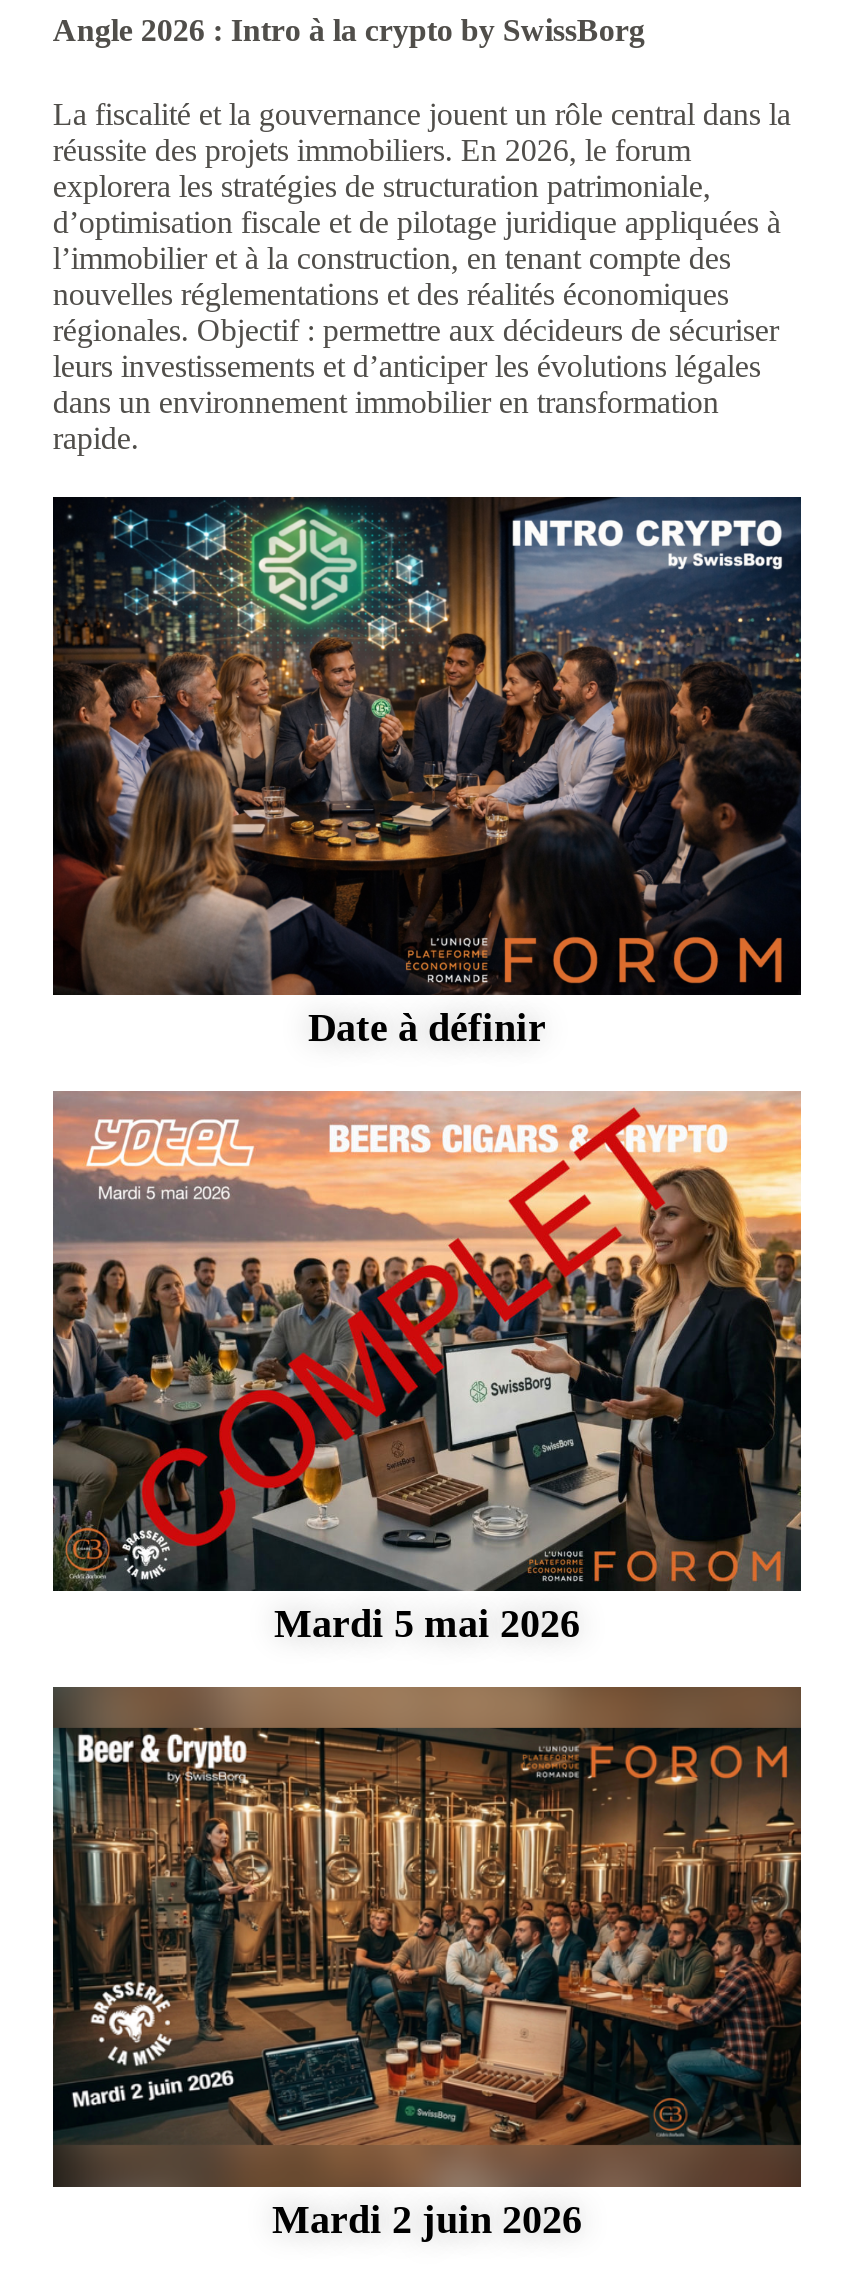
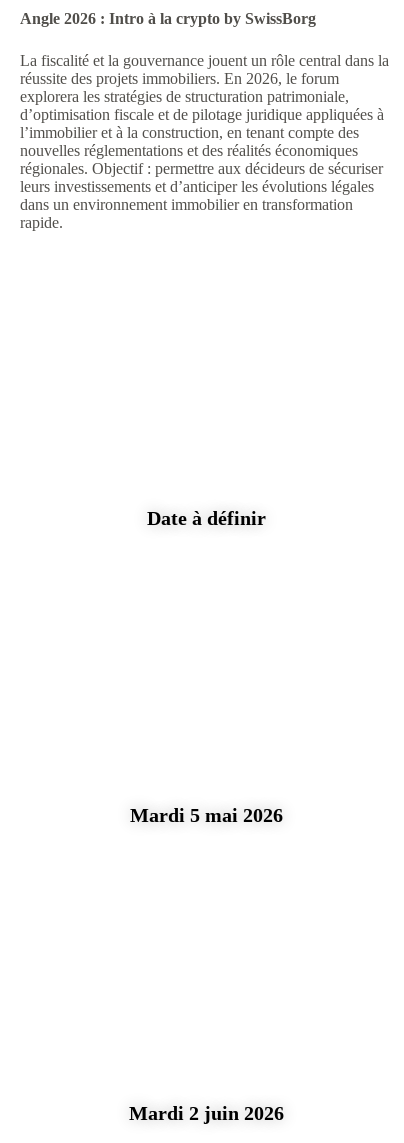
- [image]

- [image]

- [image]
